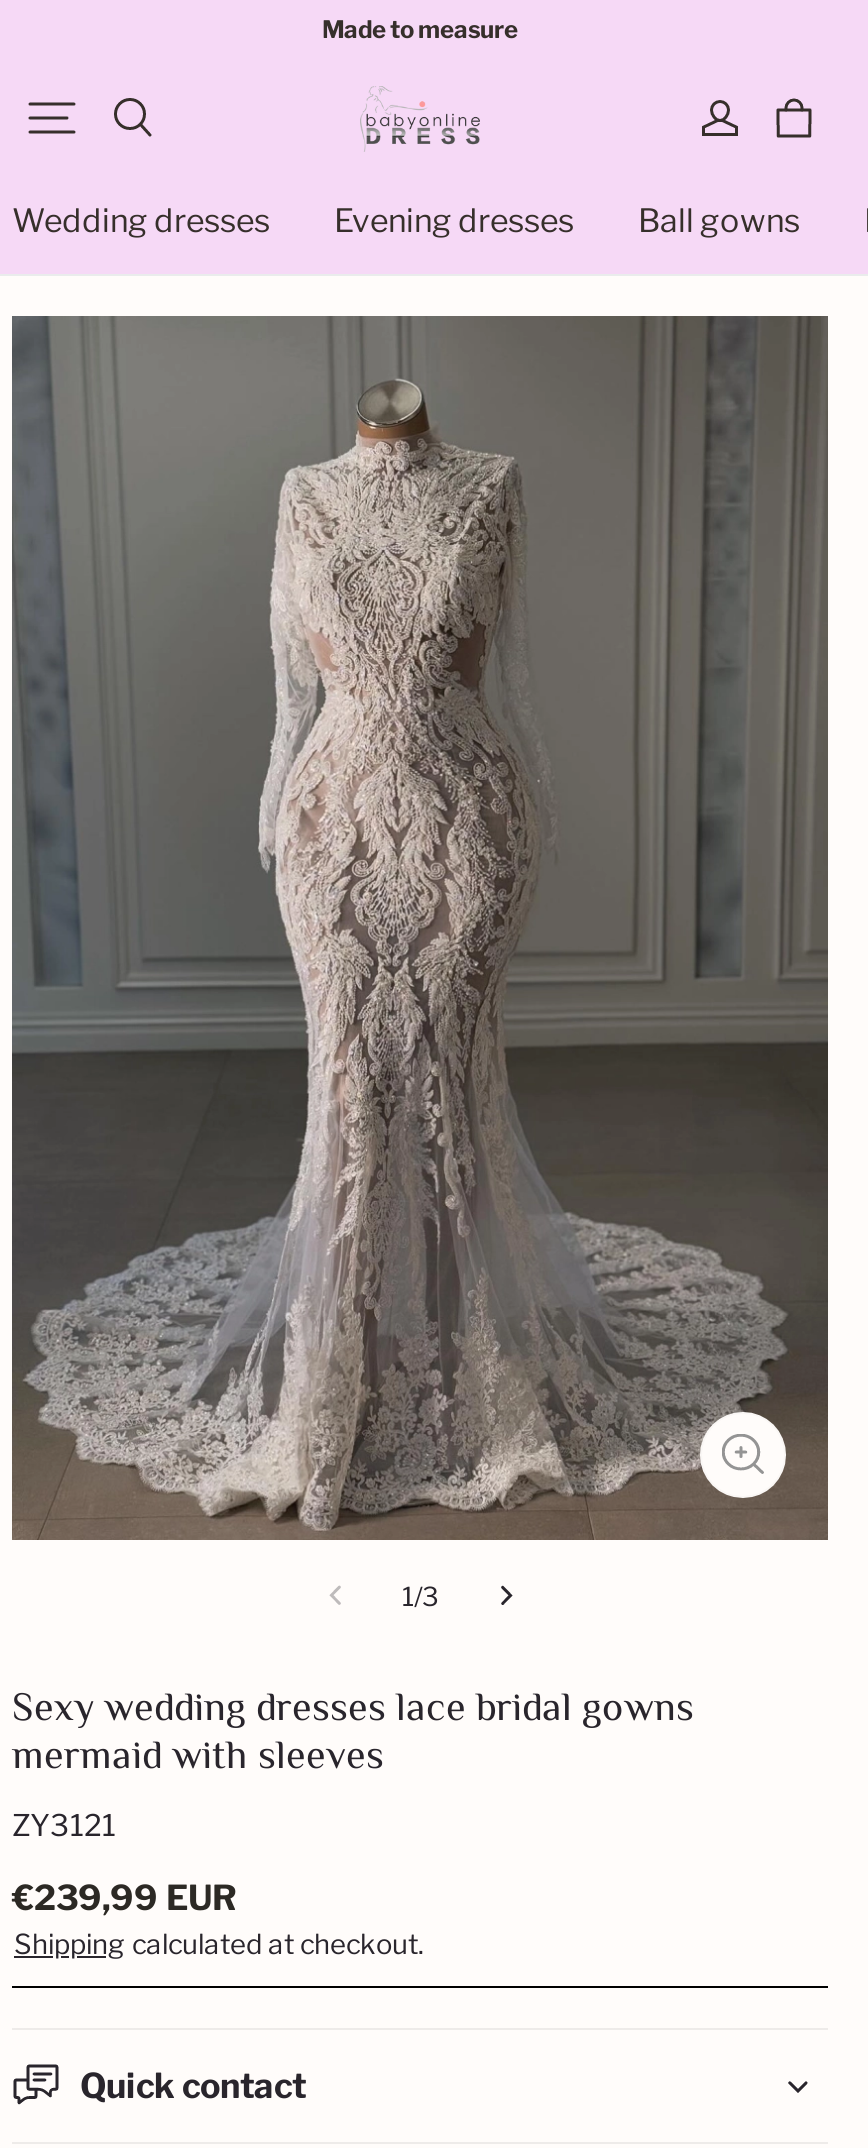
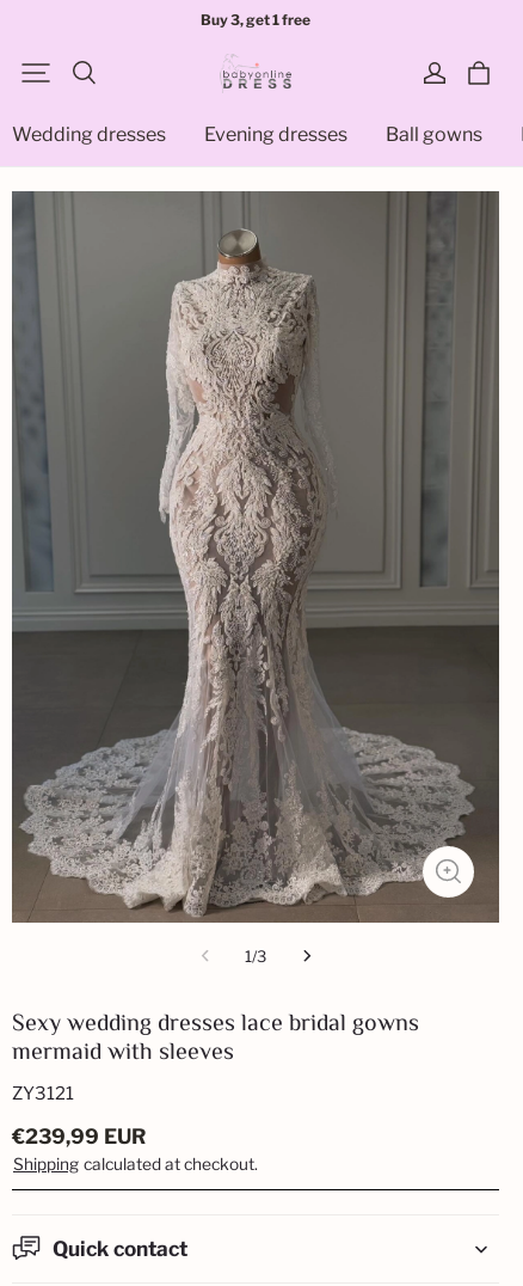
- Made to measure
+ Buy 3, get 1 free
